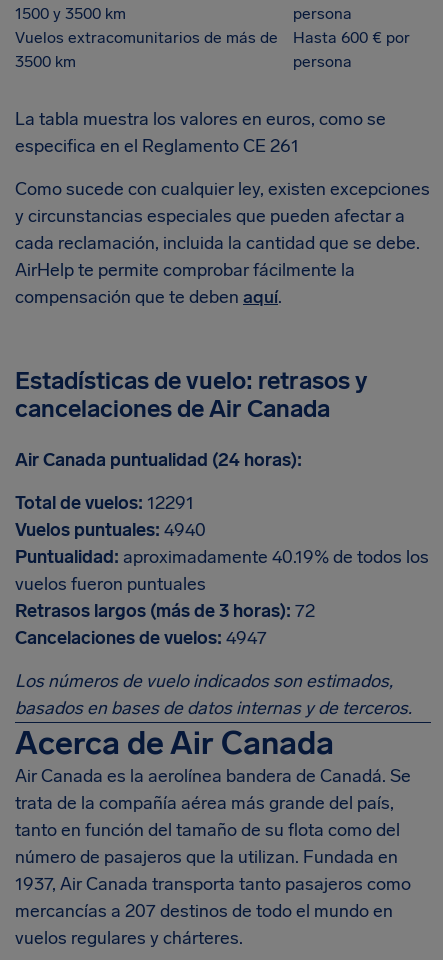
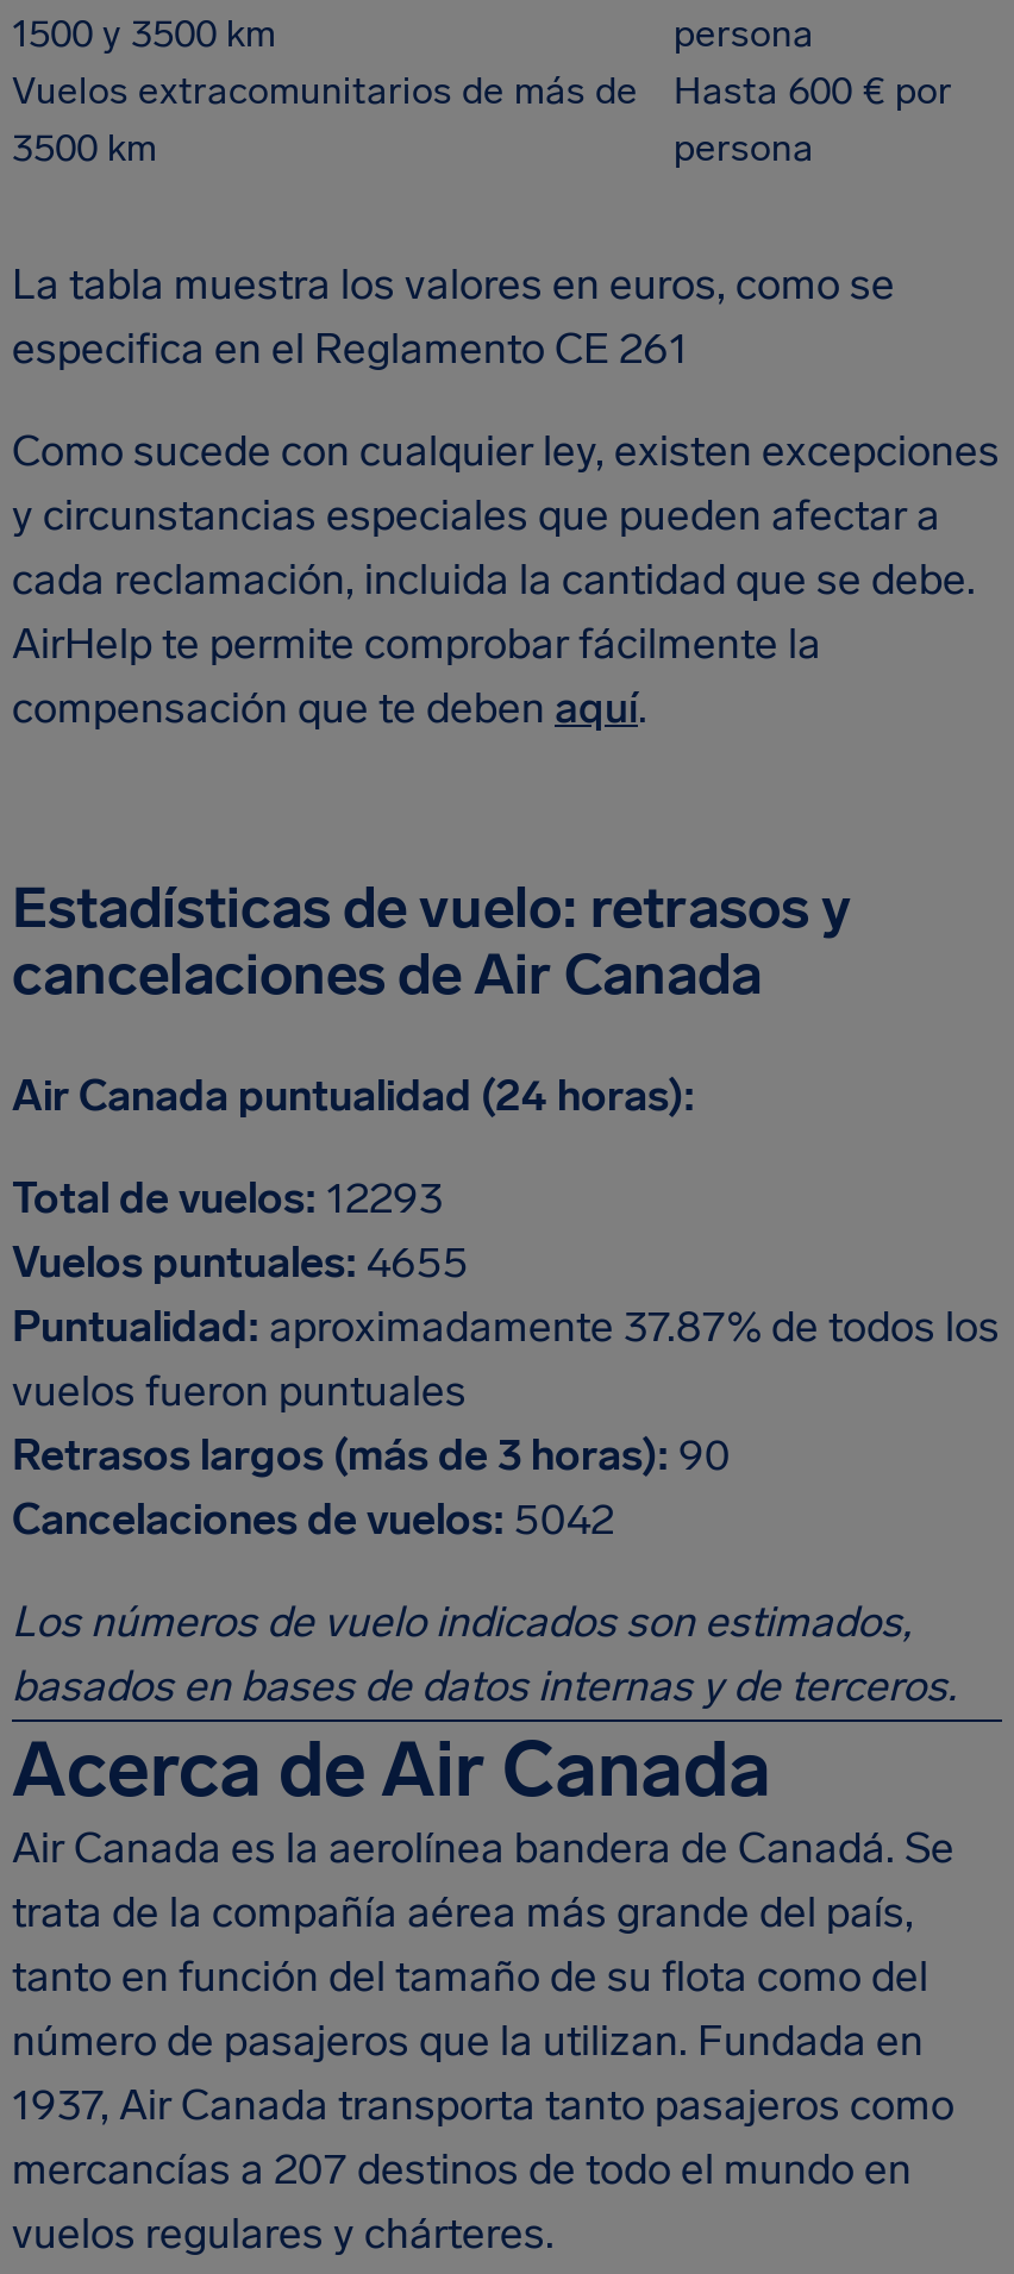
- Total de vuelos: 12291
+ Total de vuelos: 12293

- Vuelos puntuales: 4940
+ Vuelos puntuales: 4655

- Puntualidad: aproximadamente 40.19% de todos los
+ Puntualidad: aproximadamente 37.87% de todos los

- Retrasos largos (más de 3 horas): 72
+ Retrasos largos (más de 3 horas): 90

- Cancelaciones de vuelos: 4947
+ Cancelaciones de vuelos: 5042
